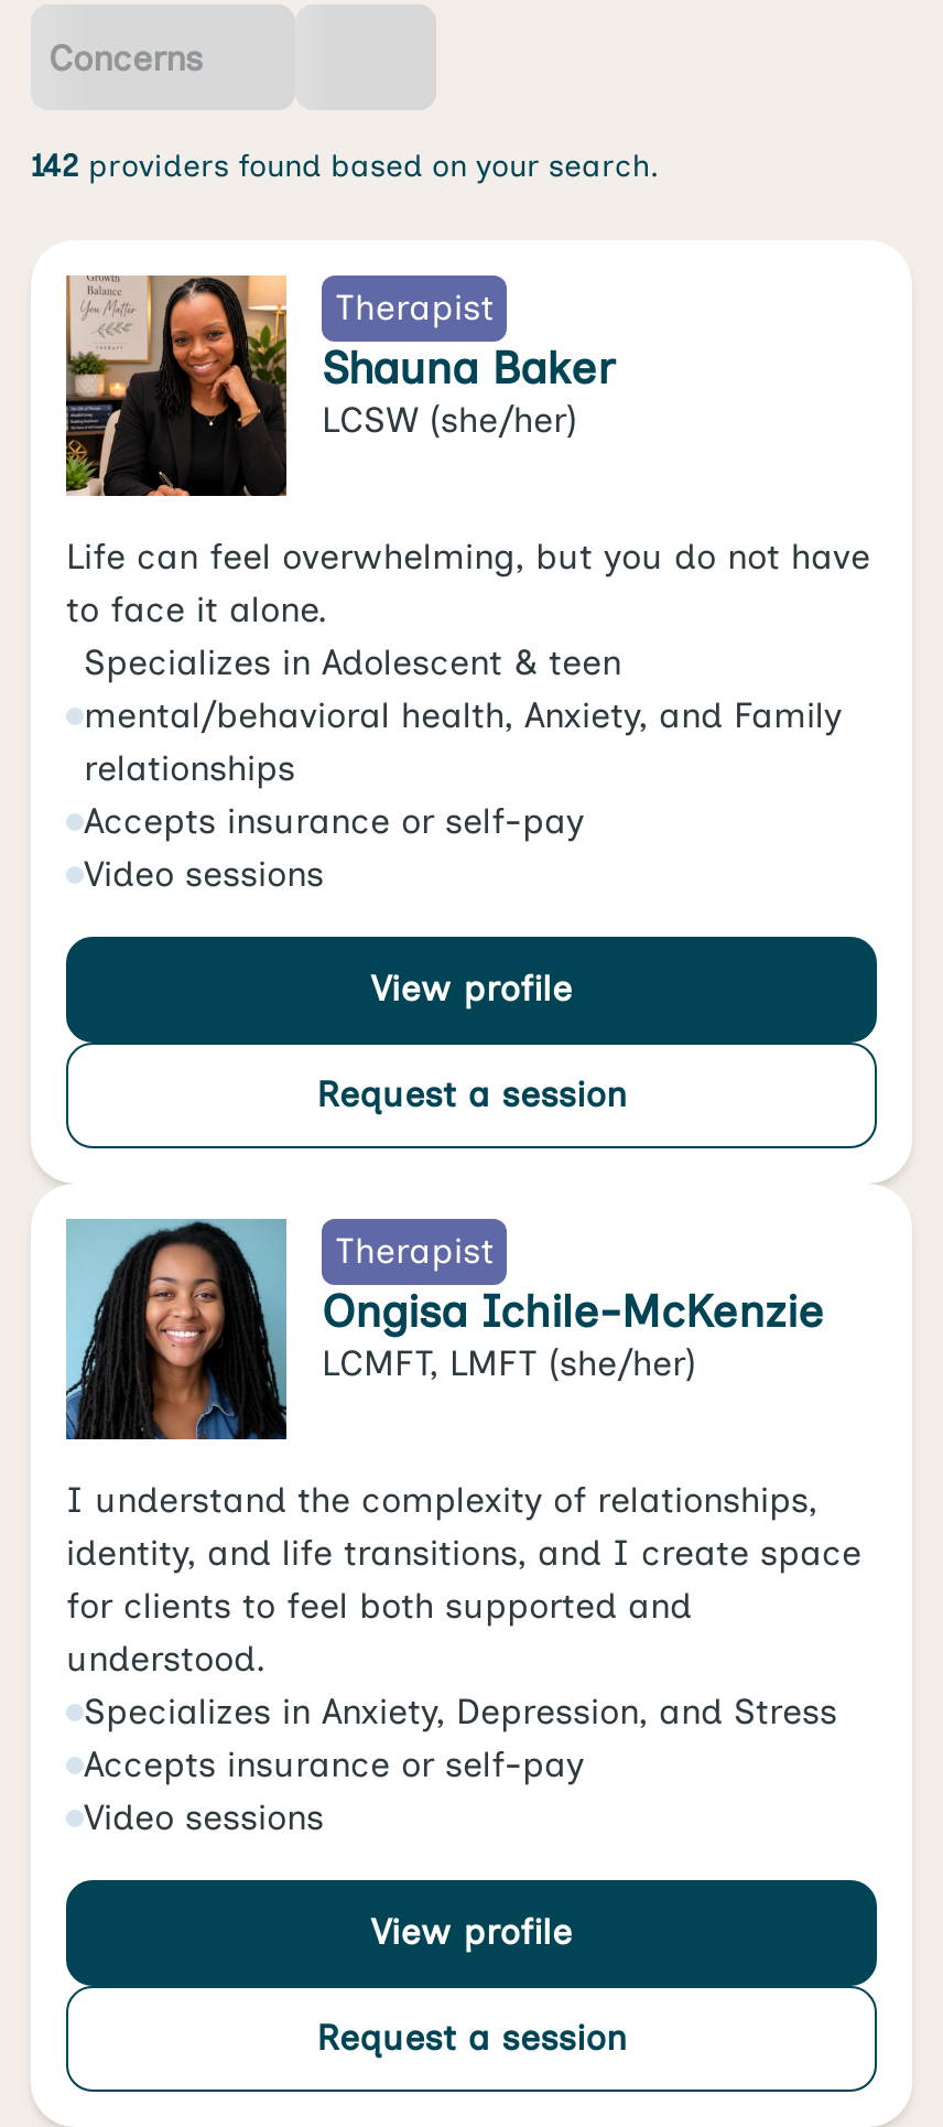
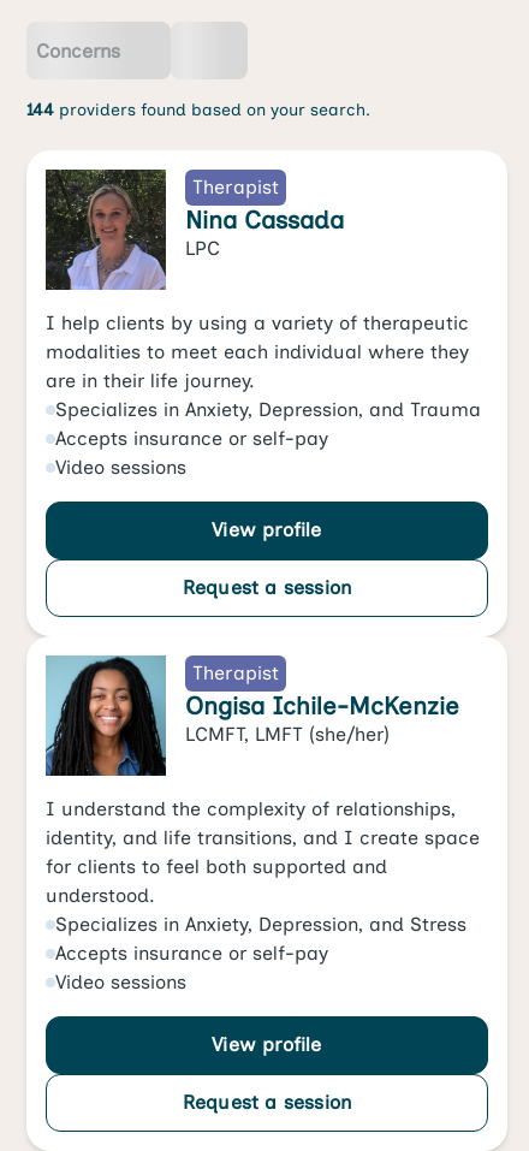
- 142 providers found based on your search.
+ 144 providers found based on your search.

- [image]
- Shauna Baker
- LCSW (she/her)
+ [image]
+ Nina Cassada
+ LPC

- Life can feel overwhelming, but you do not have
- to face it alone.
- Specializes in Adolescent & teen
- mental/behavioral health, Anxiety, and Family
- relationships
+ I help clients by using a variety of therapeutic
+ modalities to meet each individual where they
+ are in their life journey.
+ Specializes in Anxiety, Depression, and Trauma
